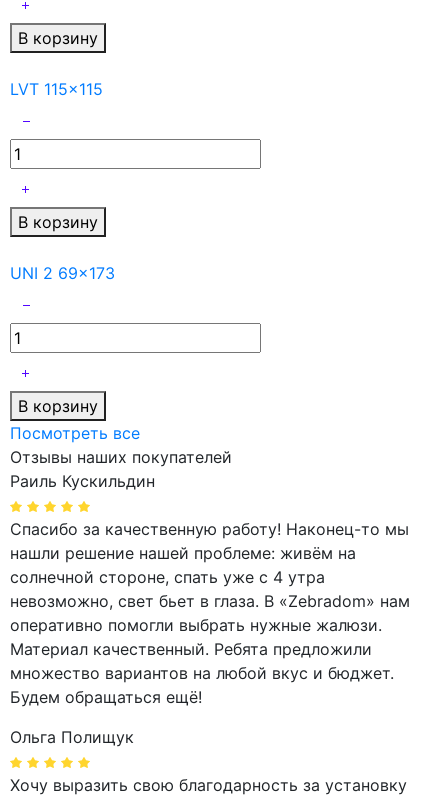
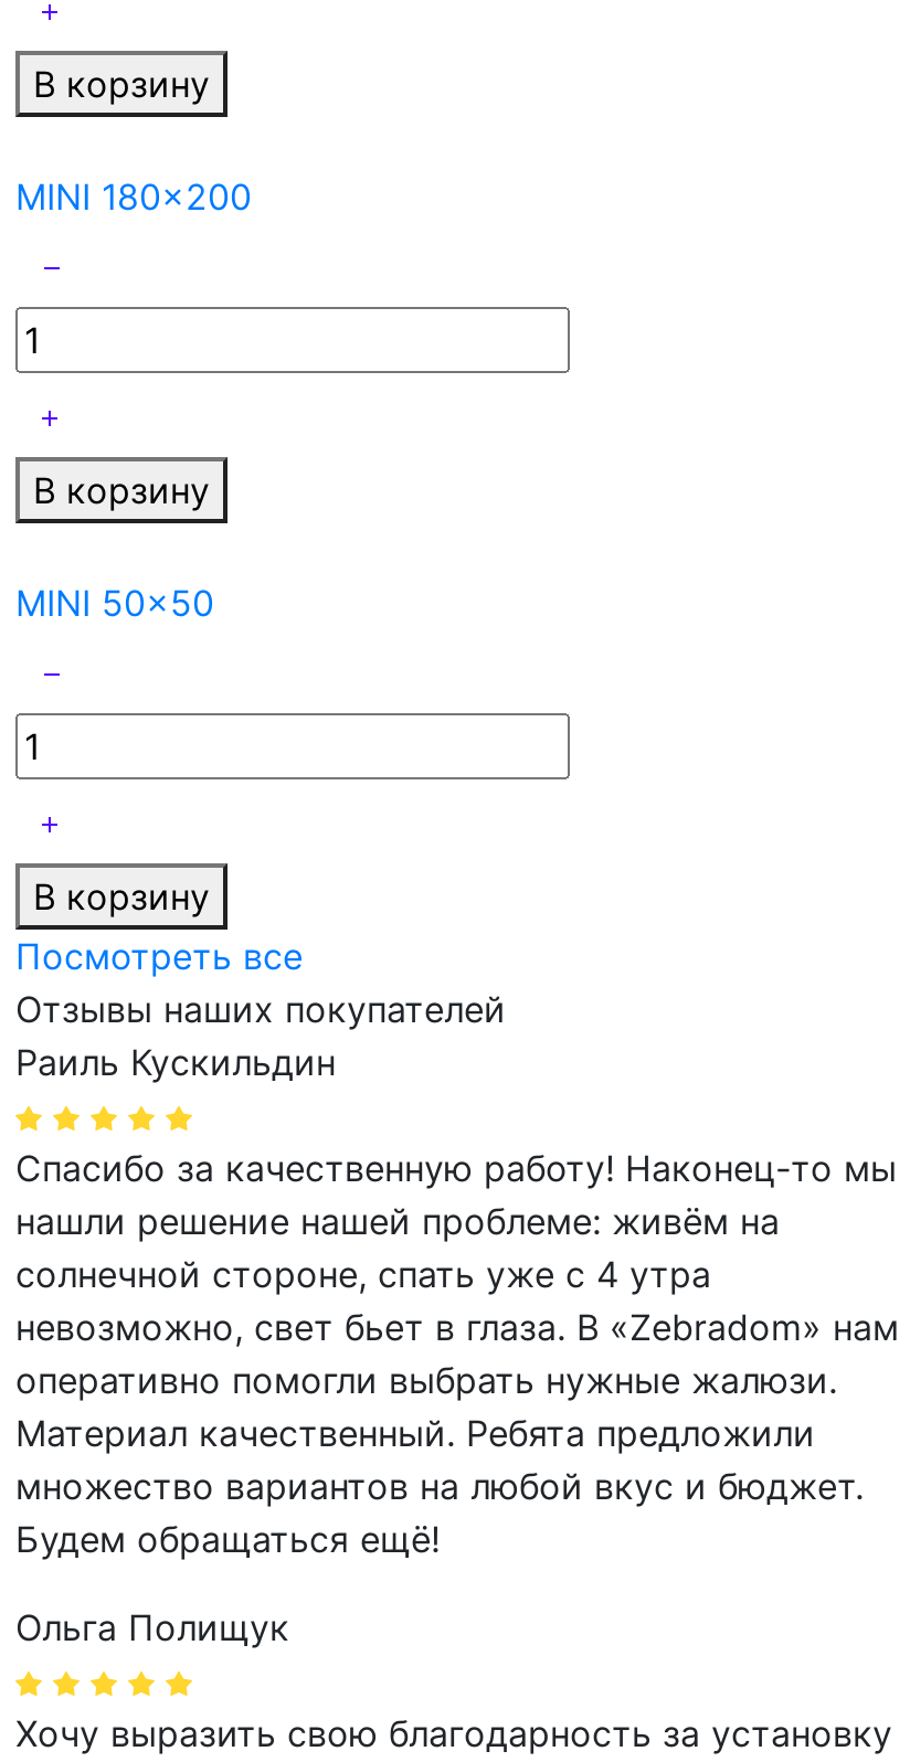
- LVT 115x115
+ MINI 180x200

- UNI 2 69x173
+ MINI 50x50
